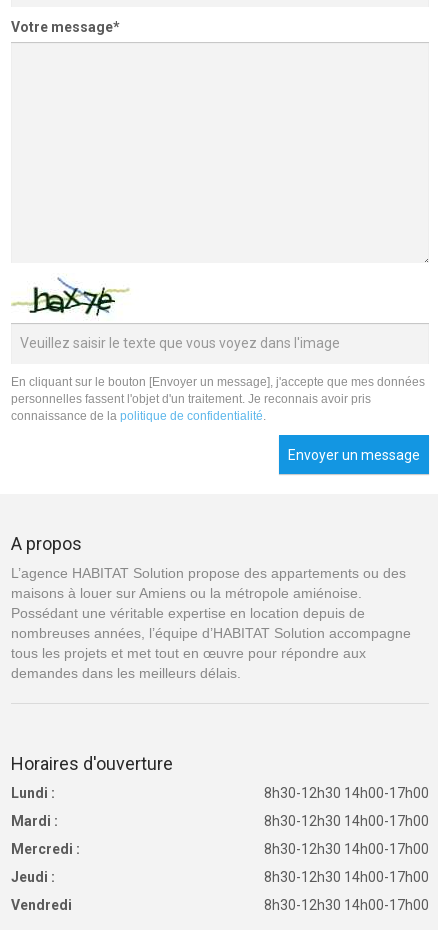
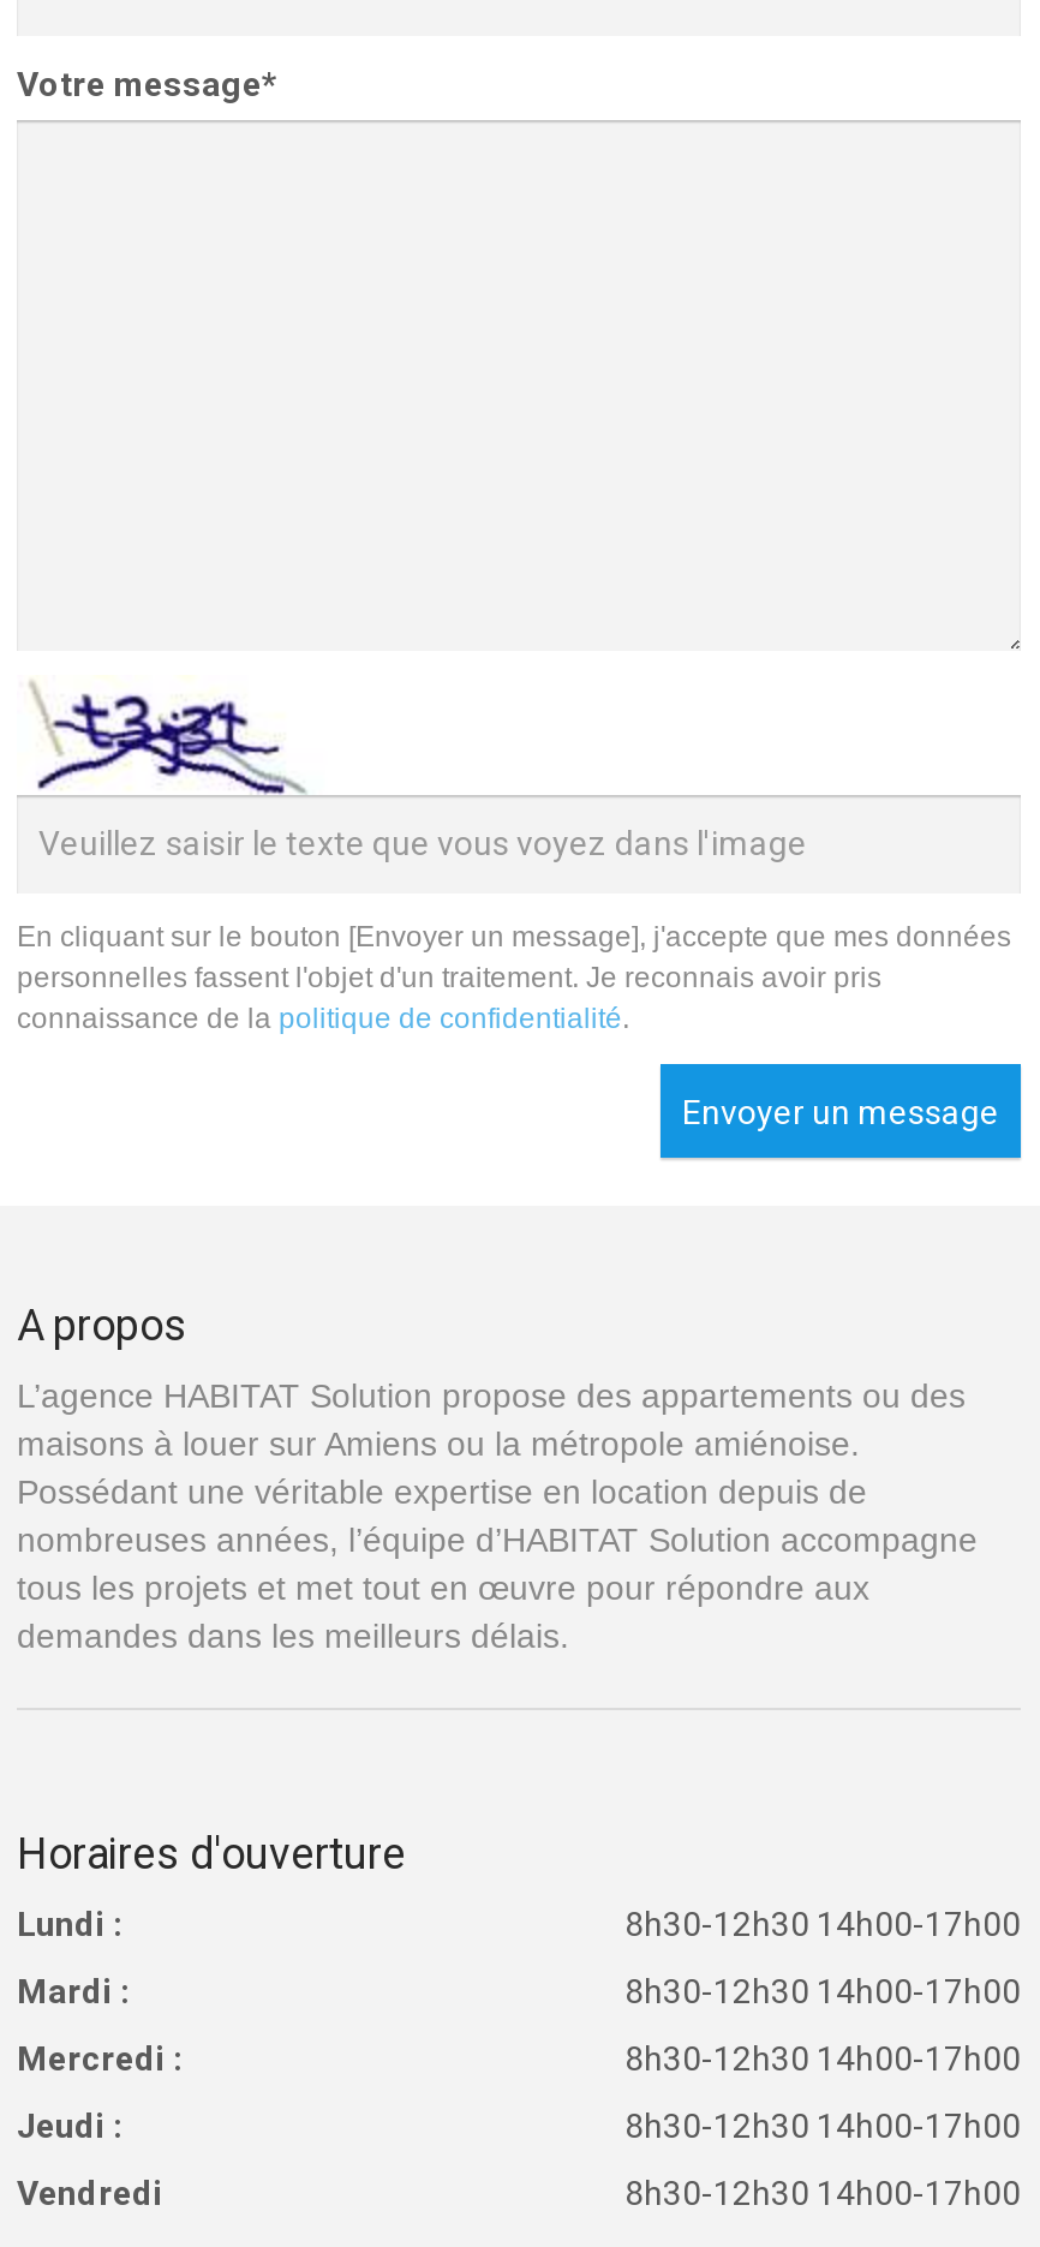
- [image]
+ [image]
